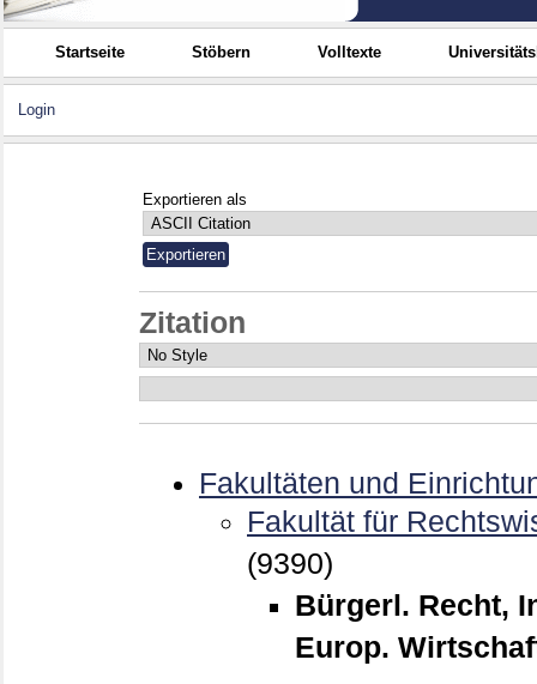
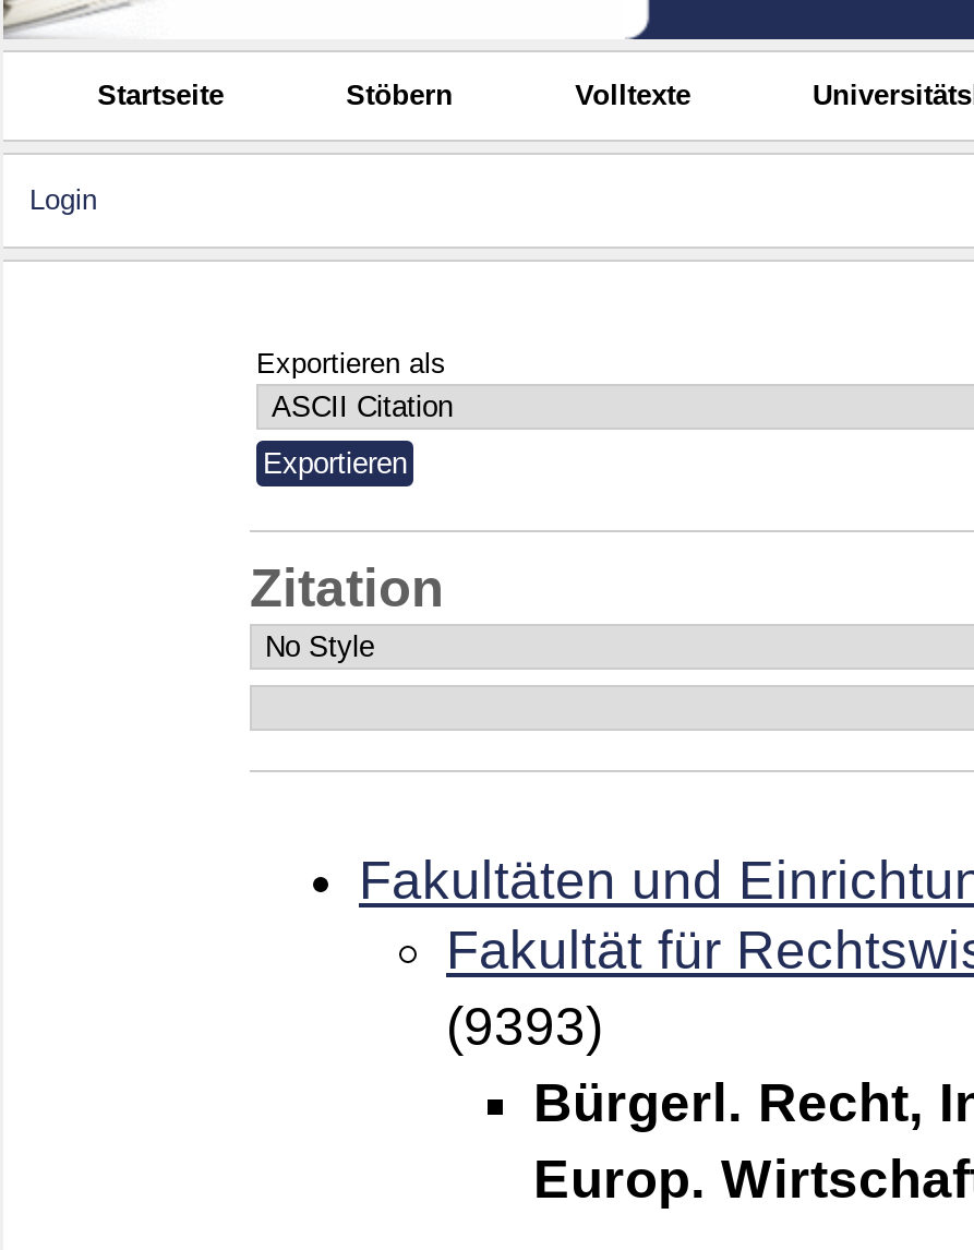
- (9390)
+ (9393)
